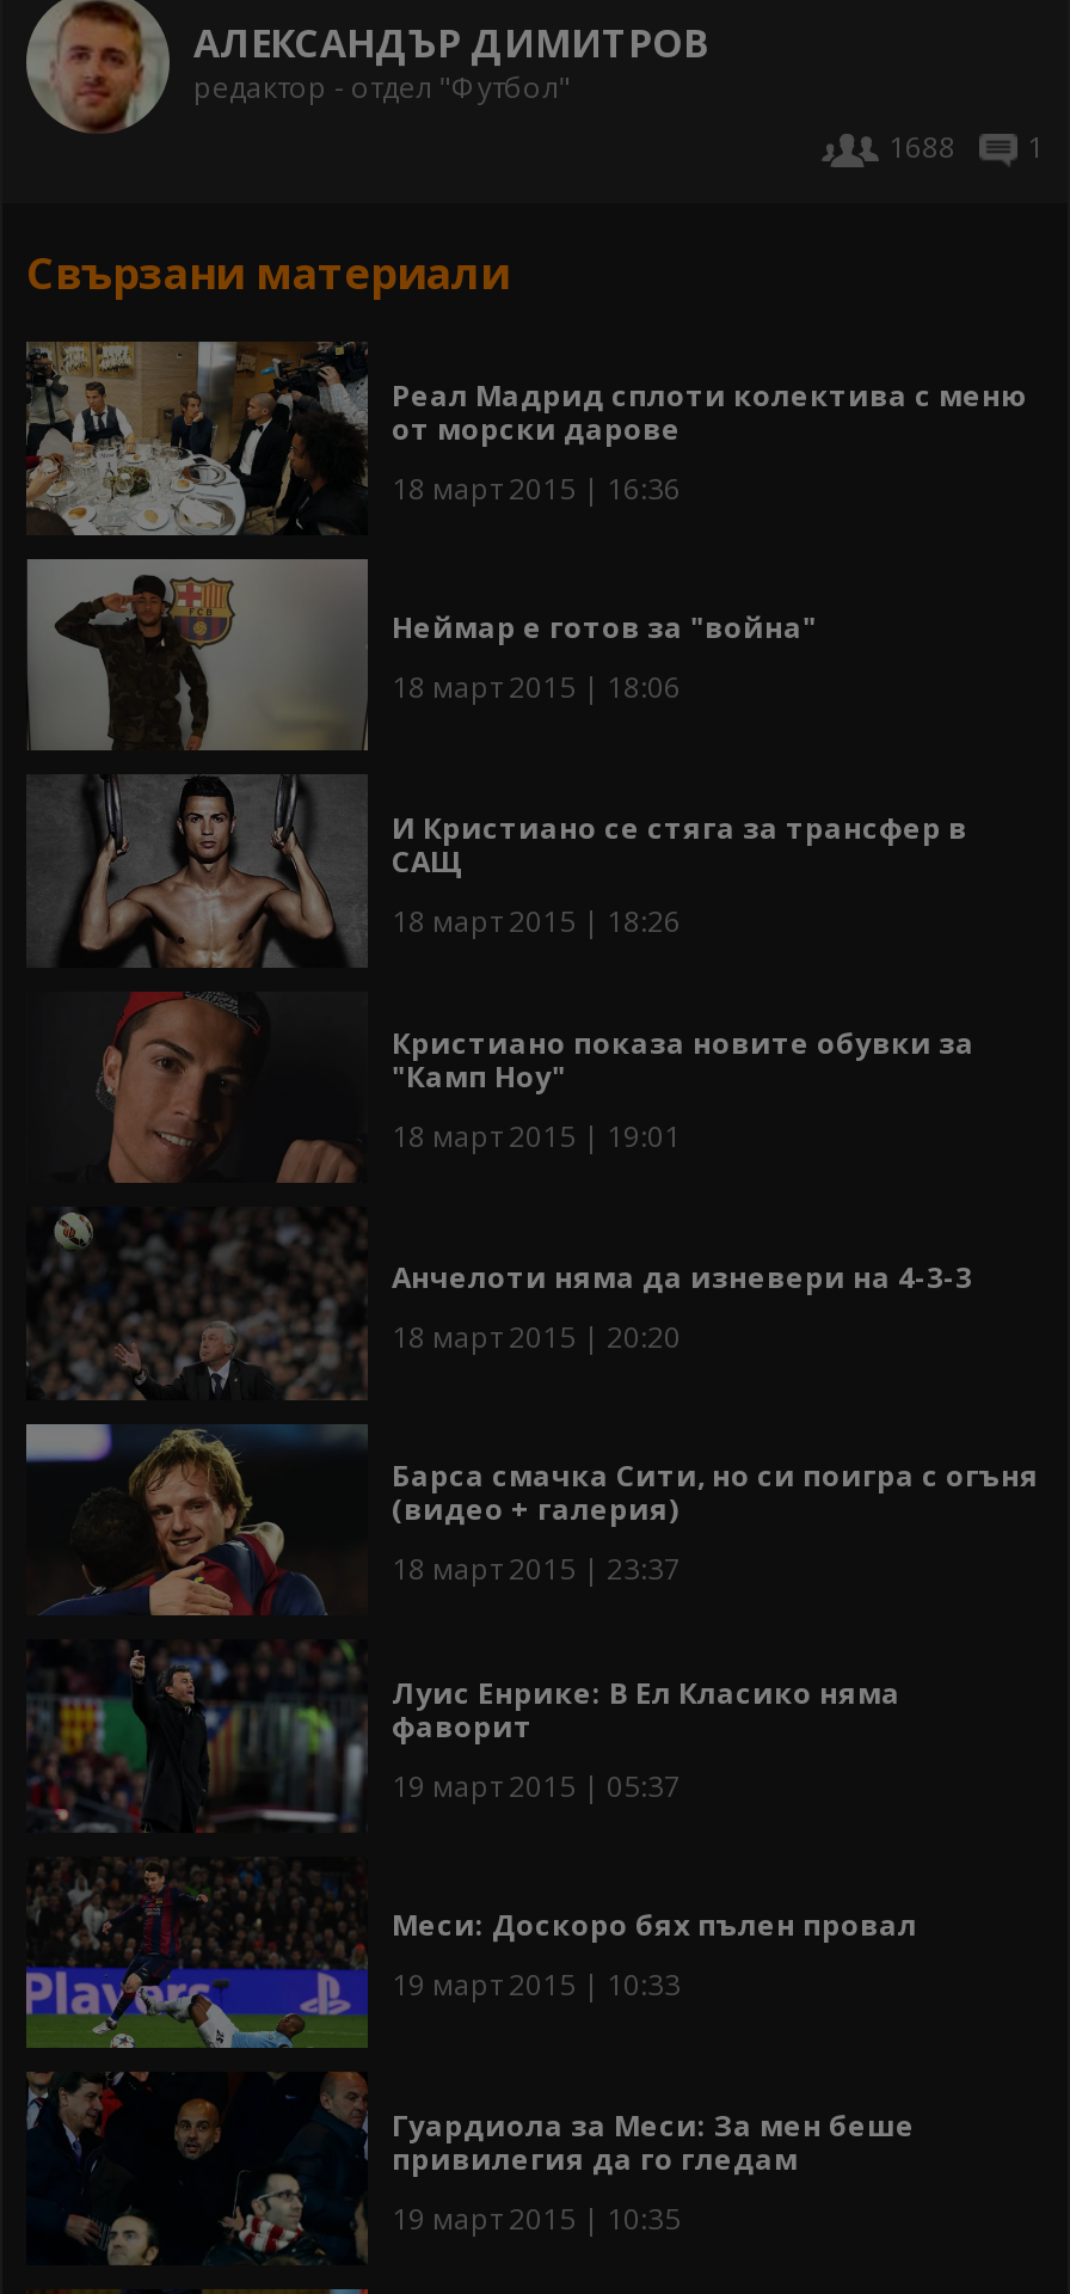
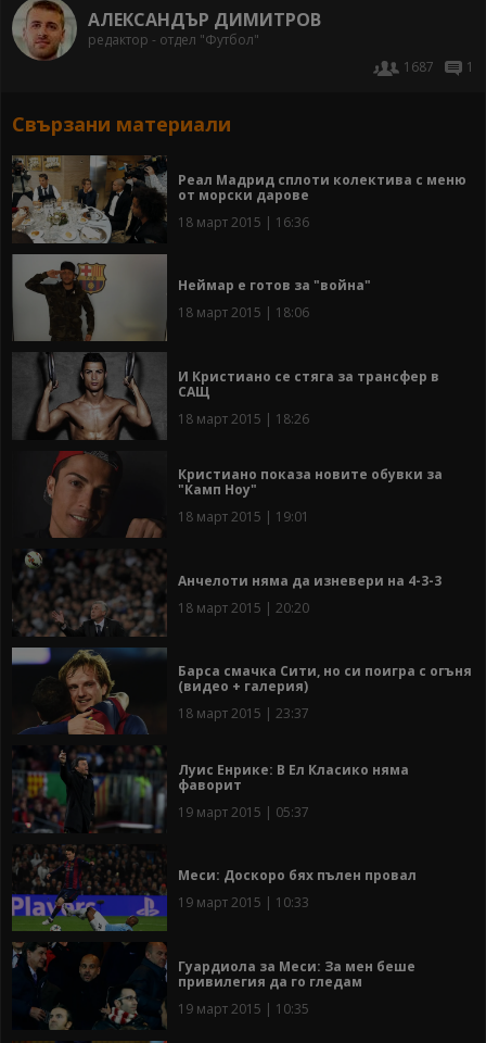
- 1688 1
+ 1687 1
